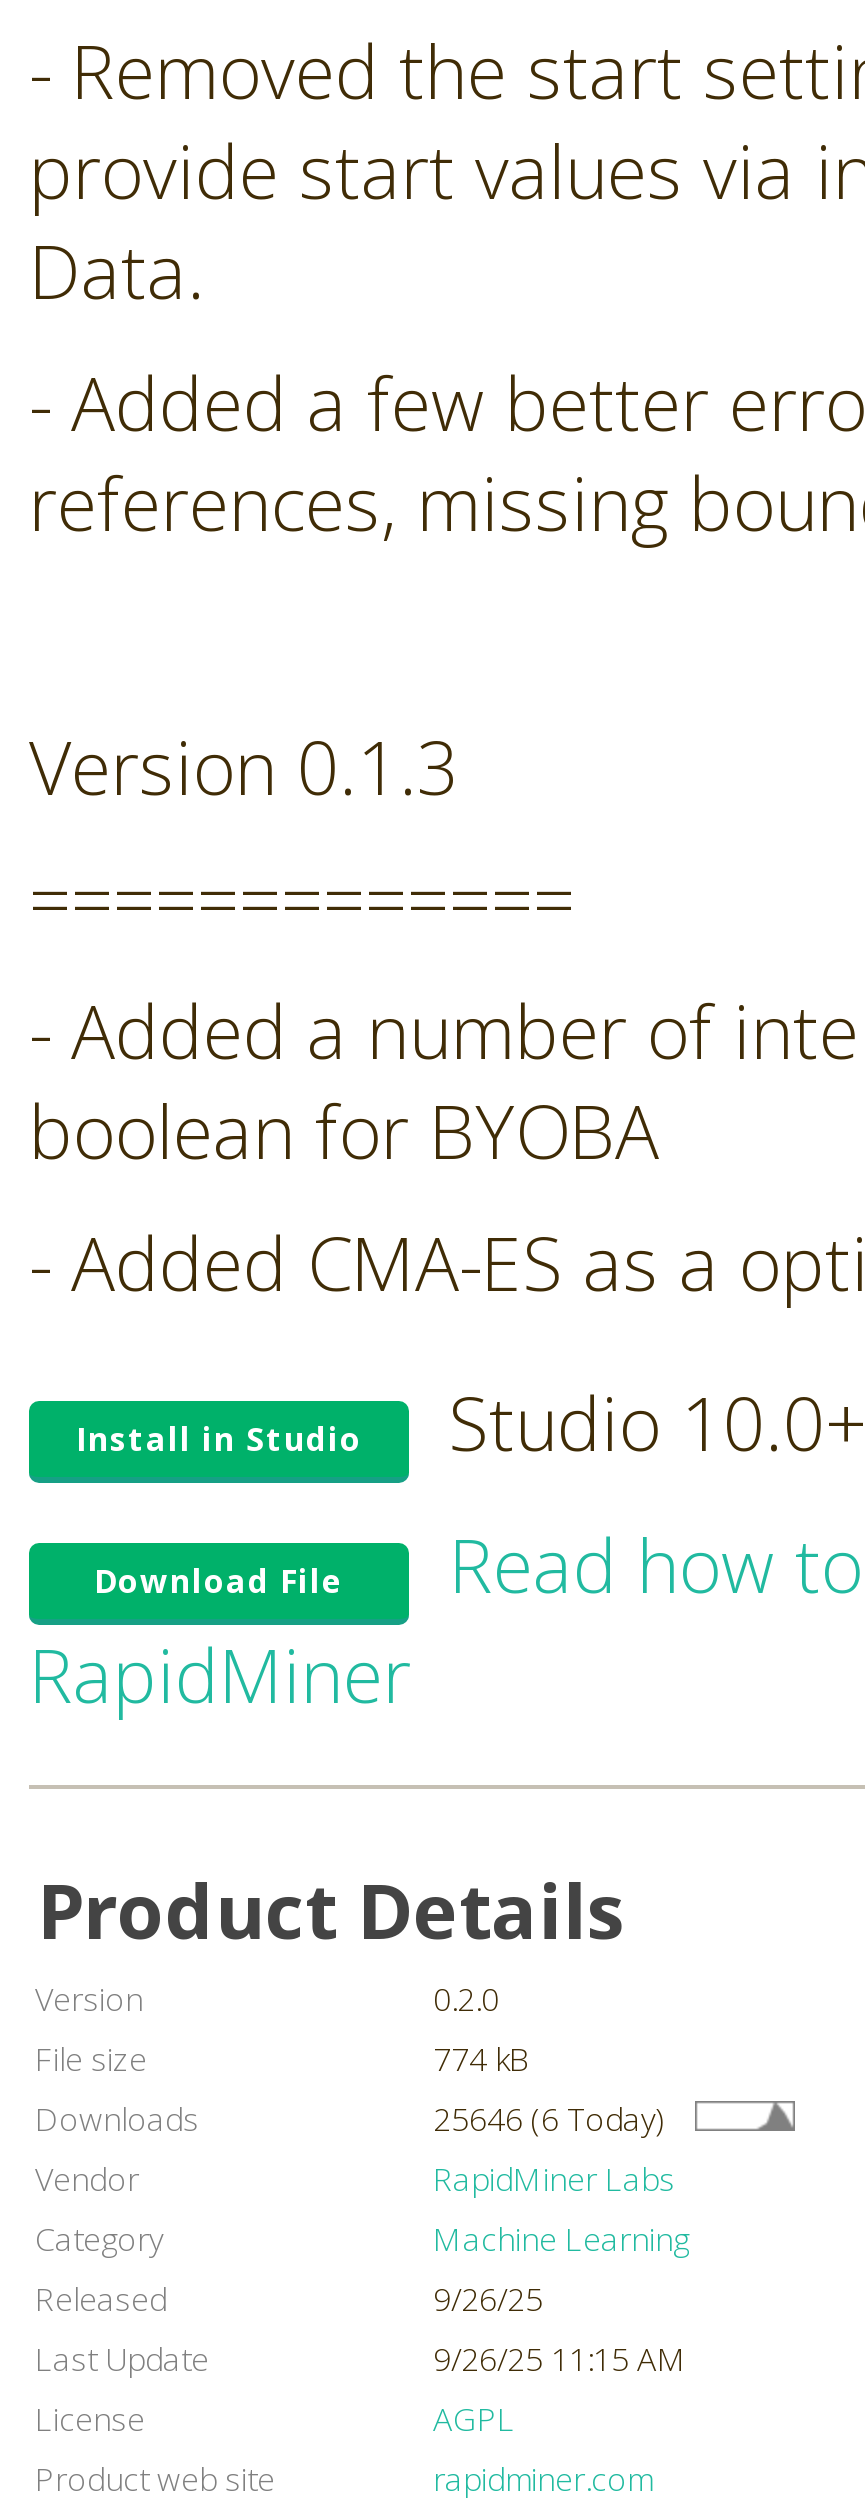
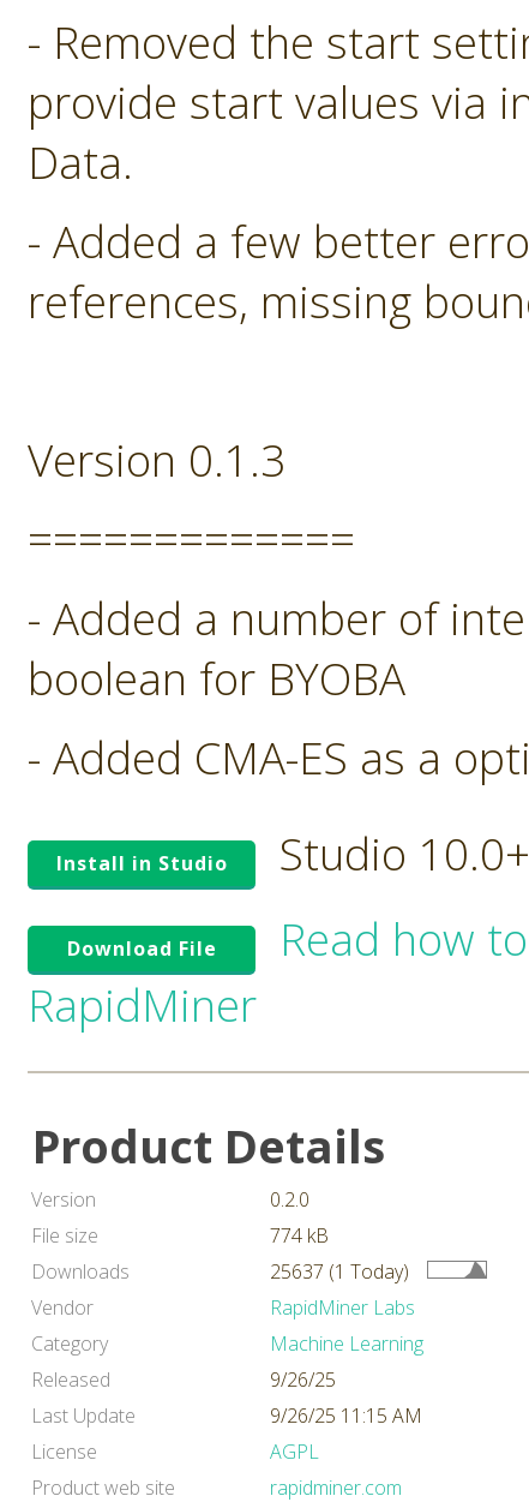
- 25646 (6 Today)
+ 25637 (1 Today)
